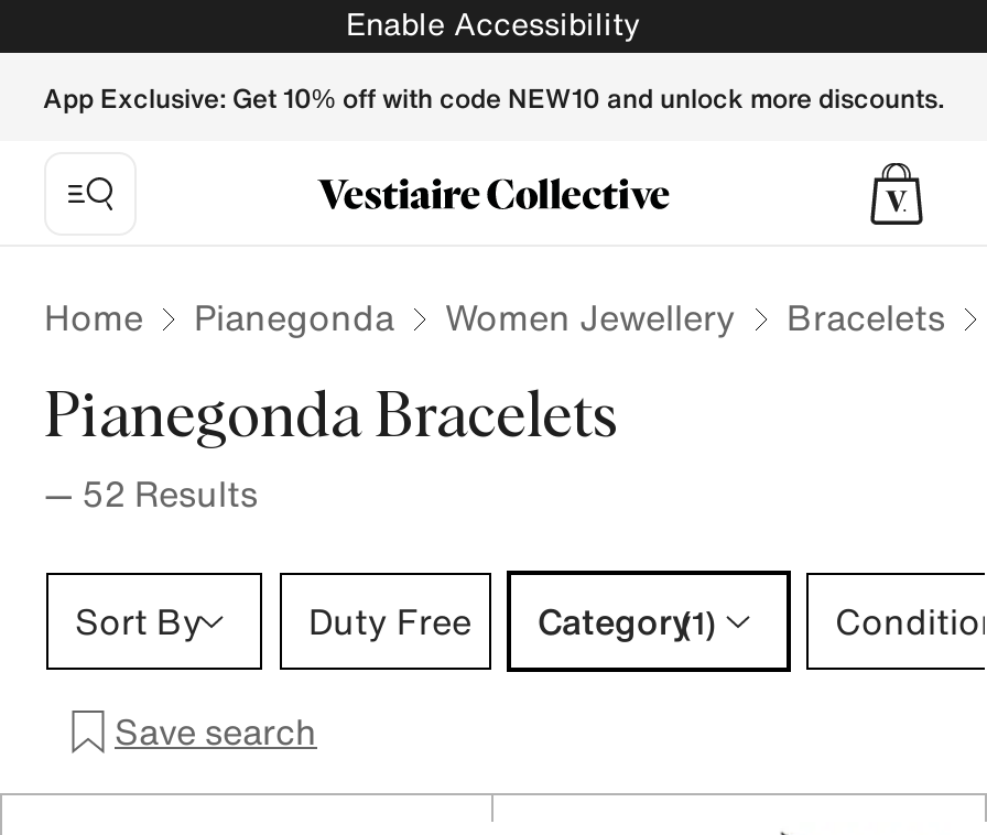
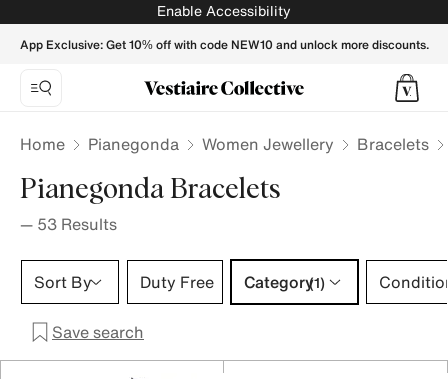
- — 52 Results
+ — 53 Results
